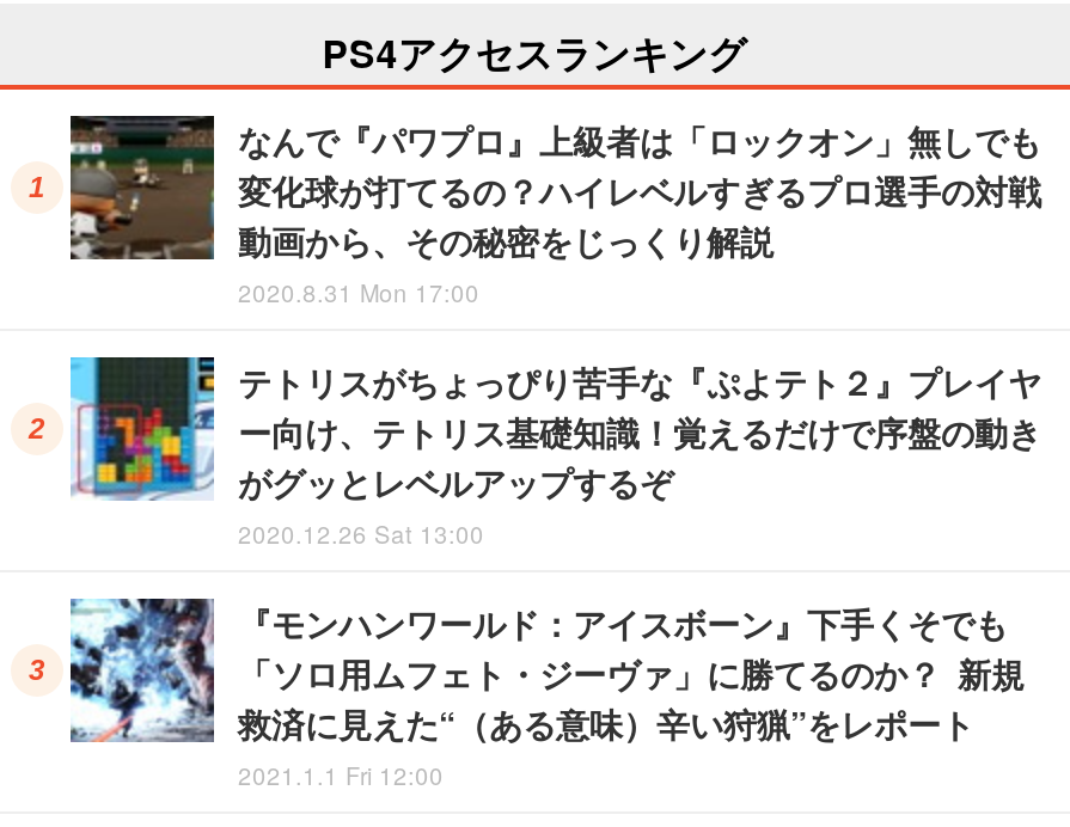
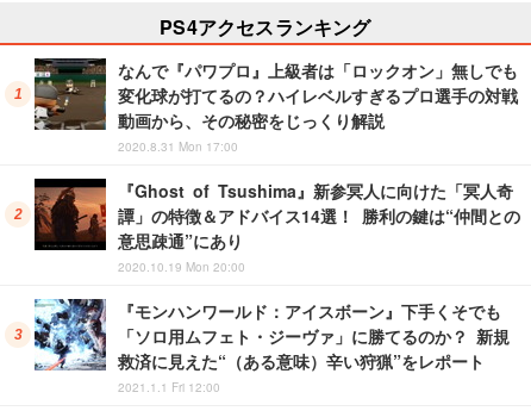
- [image]
- テトリスがちょっぴり苦手な『ぷよテト２』プレイヤ
+ [image]
+ 『Ghost of Tsushima』新参冥人に向けた「冥人奇

- ー向け、テトリス基礎知識！覚えるだけで序盤の動き
+ 譚」の特徴＆アドバイス14選！ 勝利の鍵は“仲間との

- がグッとレベルアップするぞ
+ 意思疎通”にあり

- 2020.12.26 Sat 13:00
+ 2020.10.19 Mon 20:00
